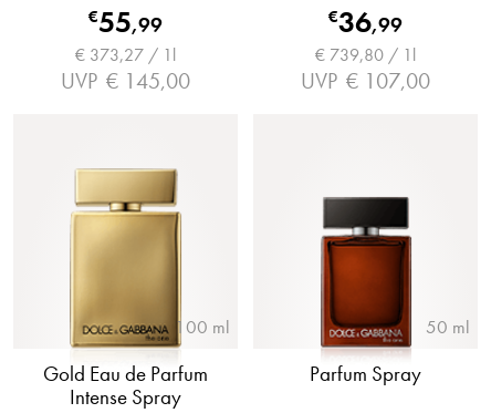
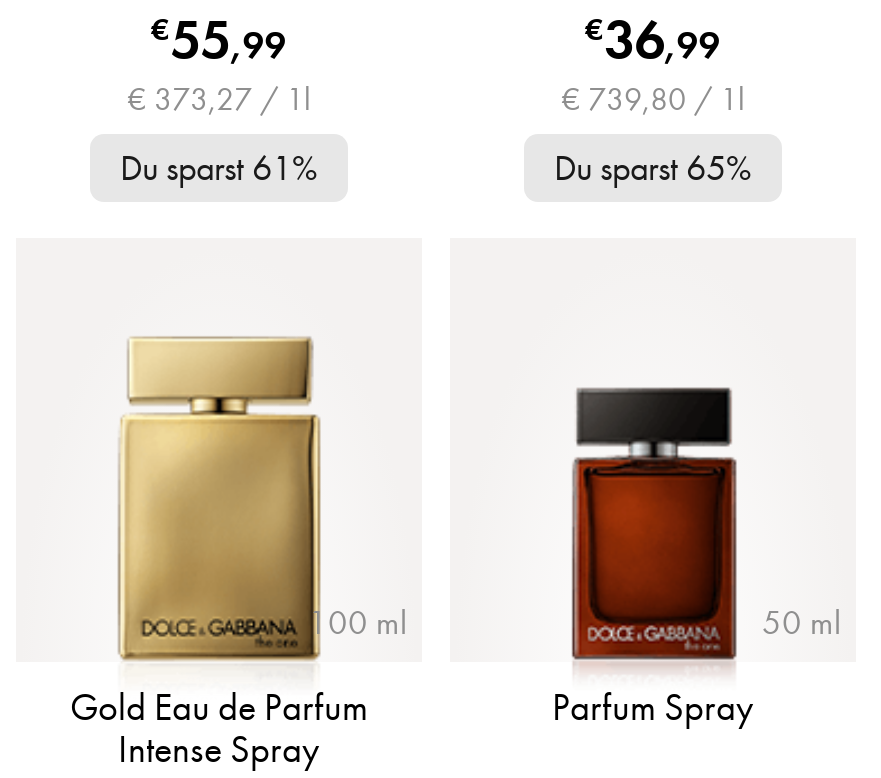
- UVP € 145,00
+ Du sparst 61%

- UVP € 107,00
+ Du sparst 65%
